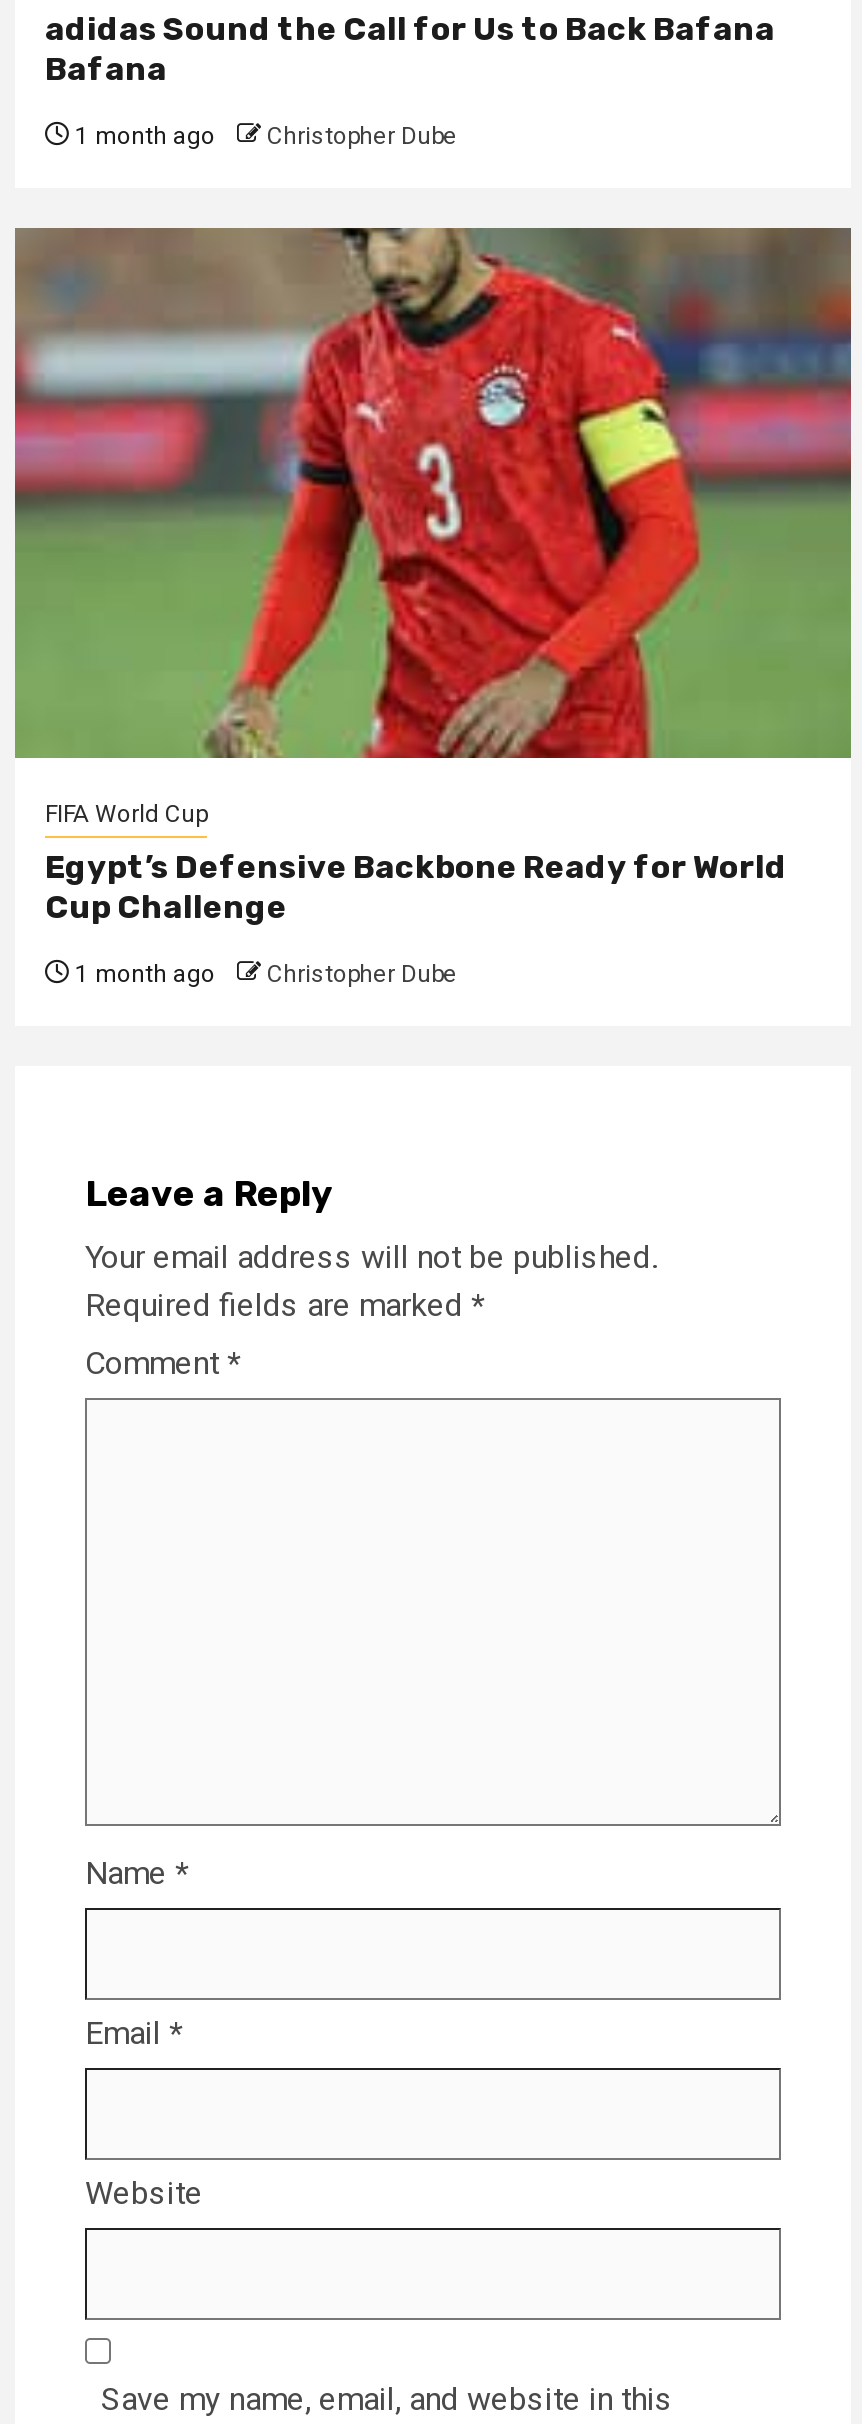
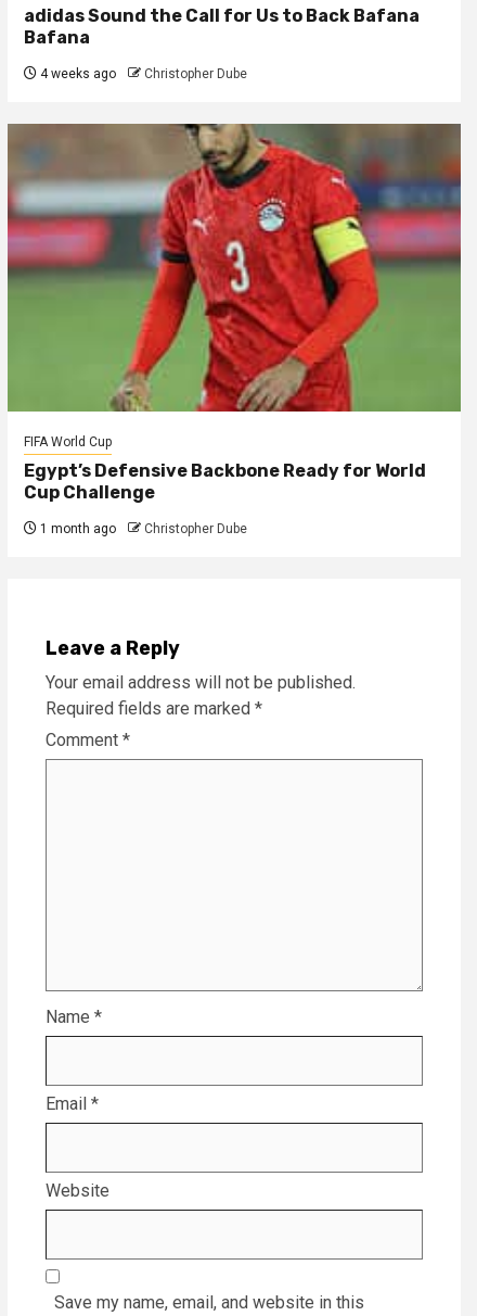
- 1 month ago Christopher Dube
+ 4 weeks ago Christopher Dube
